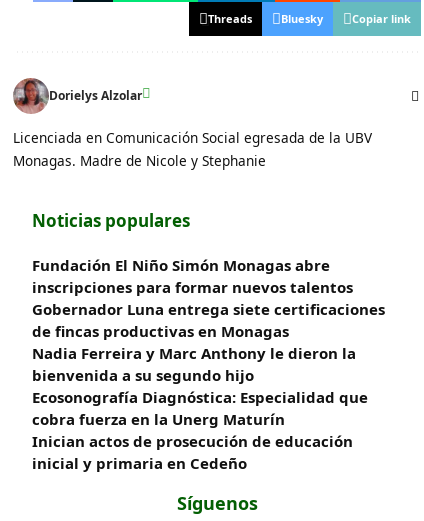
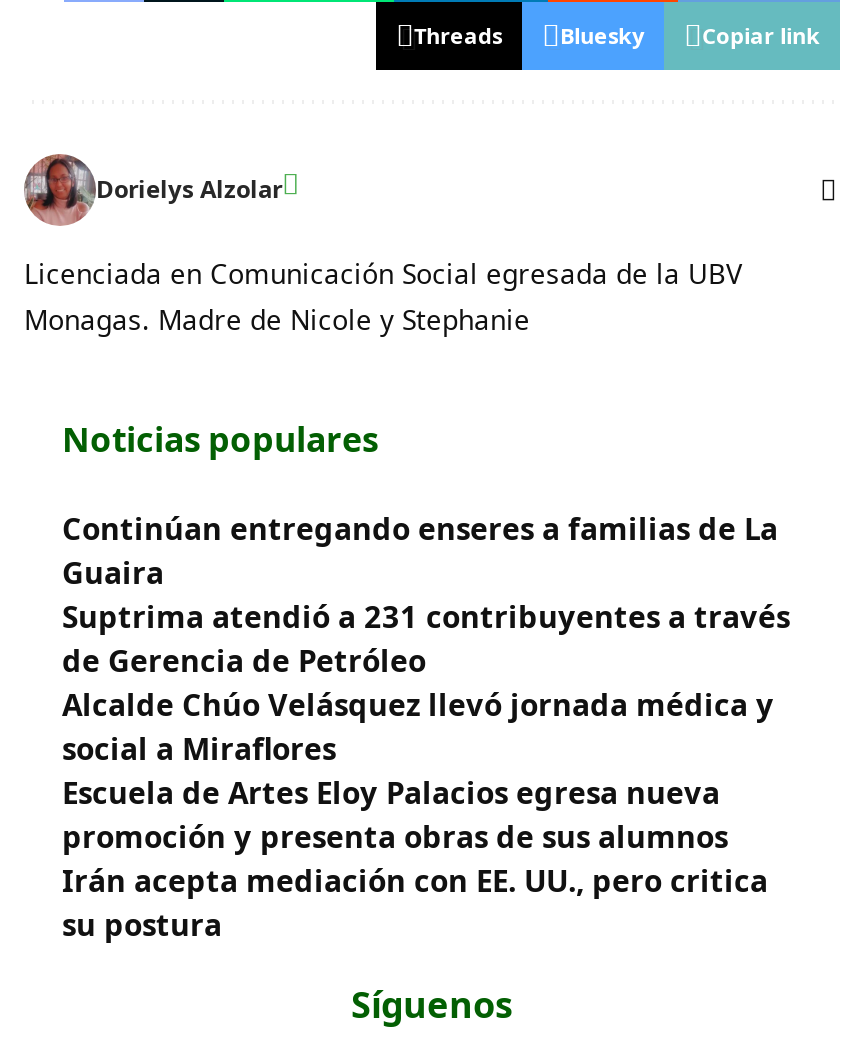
- Fundación El Niño Simón Monagas abre
- inscripciones para formar nuevos talentos
- Gobernador Luna entrega siete certificaciones
- de fincas productivas en Monagas
- Nadia Ferreira y Marc Anthony le dieron la
- bienvenida a su segundo hijo
- Ecosonografía Diagnóstica: Especialidad que
- cobra fuerza en la Unerg Maturín
- Inician actos de prosecución de educación
- inicial y primaria en Cedeño
+ Continúan entregando enseres a familias de La
+ Guaira
+ Suptrima atendió a 231 contribuyentes a través
+ de Gerencia de Petróleo
+ Alcalde Chúo Velásquez llevó jornada médica y
+ social a Miraflores
+ Escuela de Artes Eloy Palacios egresa nueva
+ promoción y presenta obras de sus alumnos
+ Irán acepta mediación con EE. UU., pero critica
+ su postura
